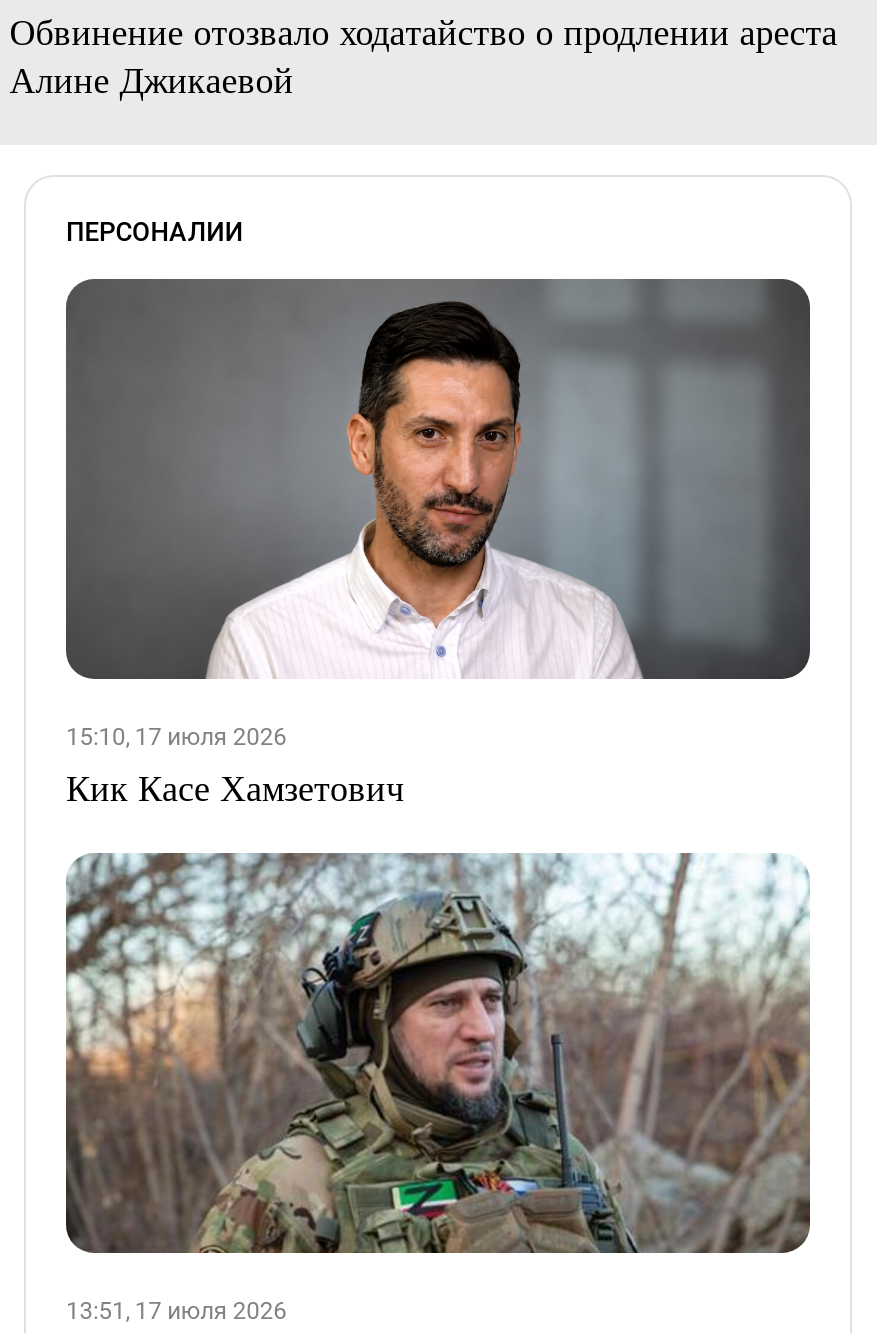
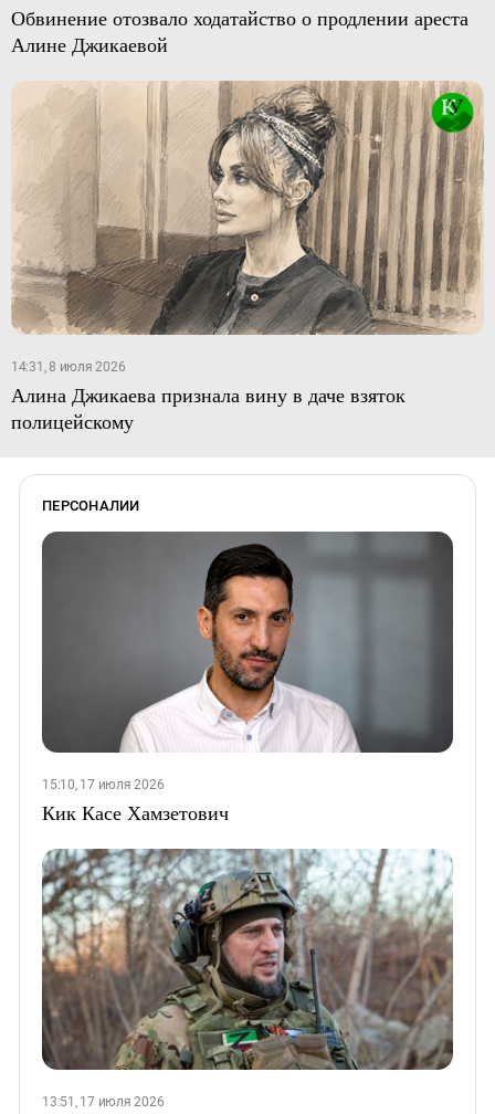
+ [image]
+ 14:31, 8 июля 2026
+ Алина Джикаева признала вину в даче взяток
+ полицейскому
